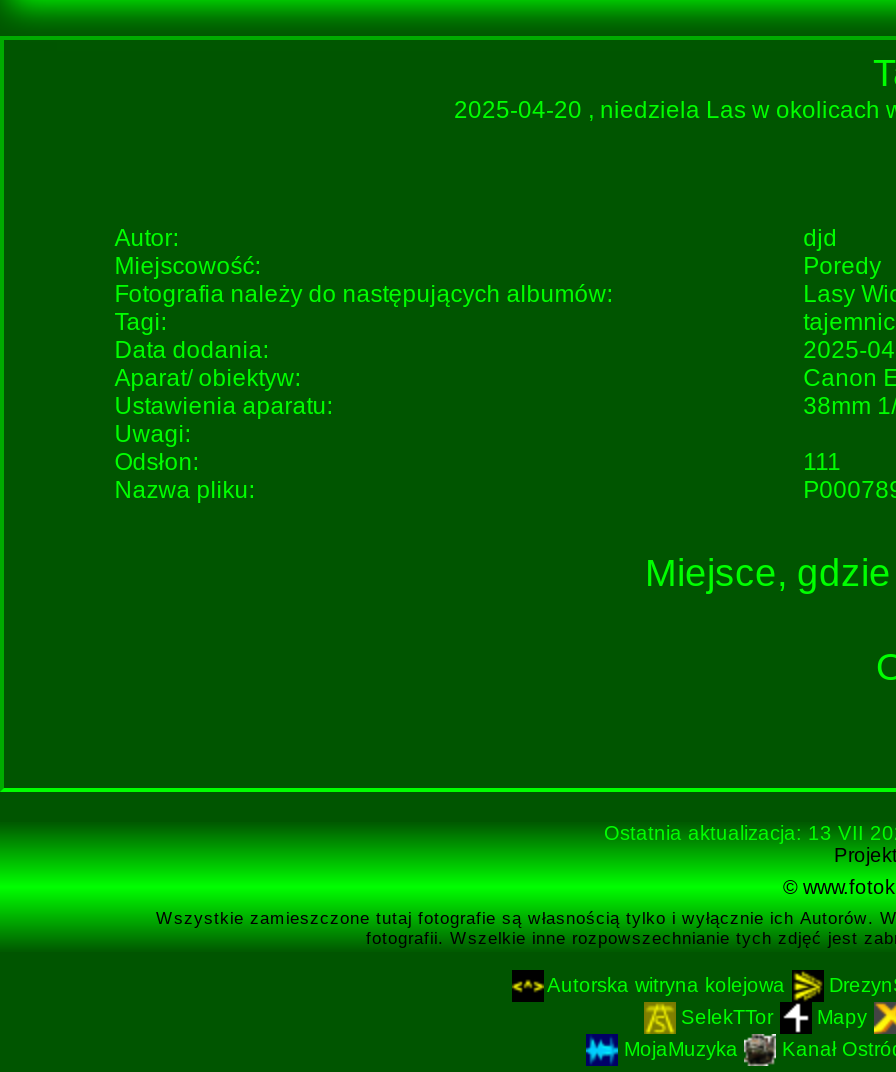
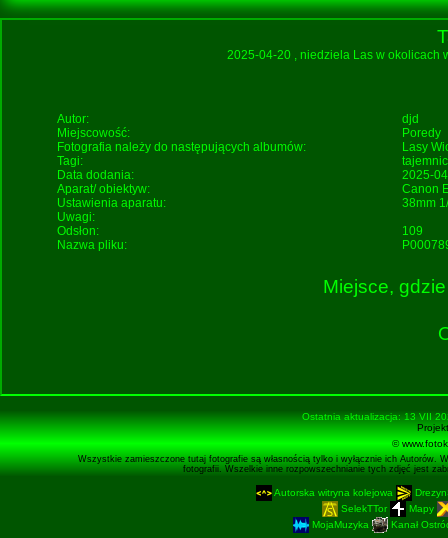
- 111
+ 109
